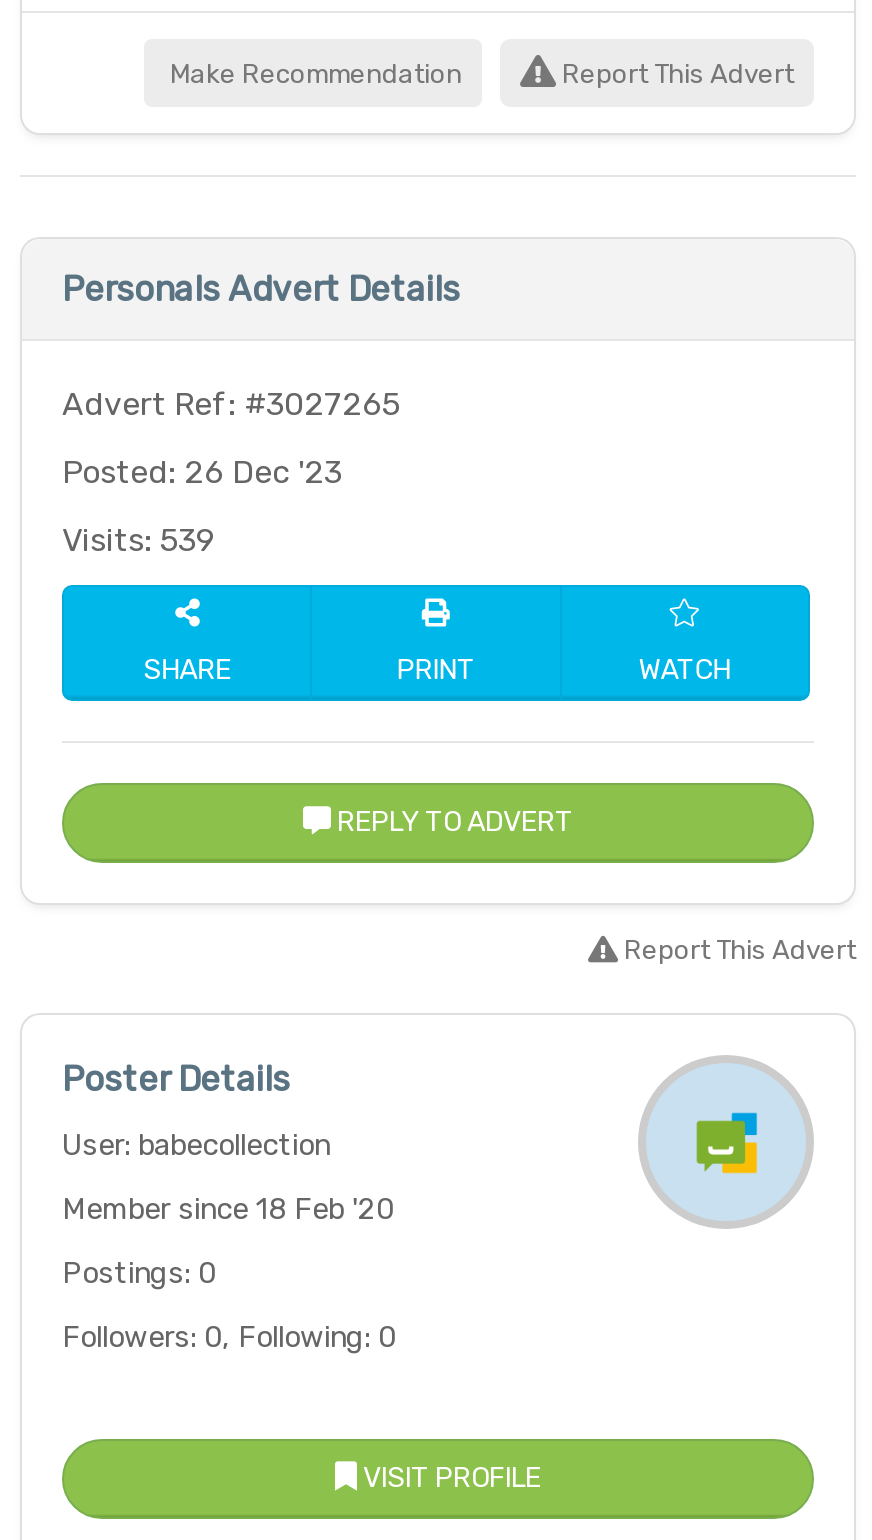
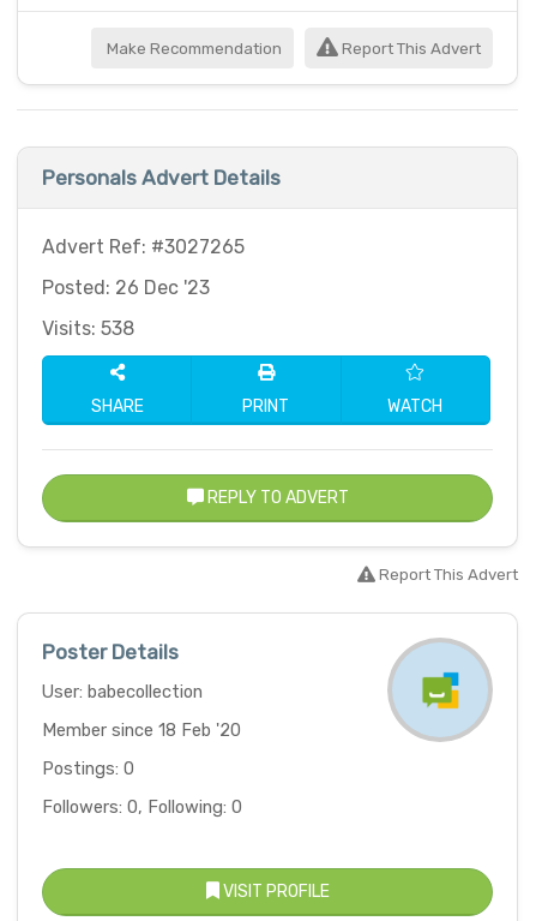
- Visits: 539
+ Visits: 538
